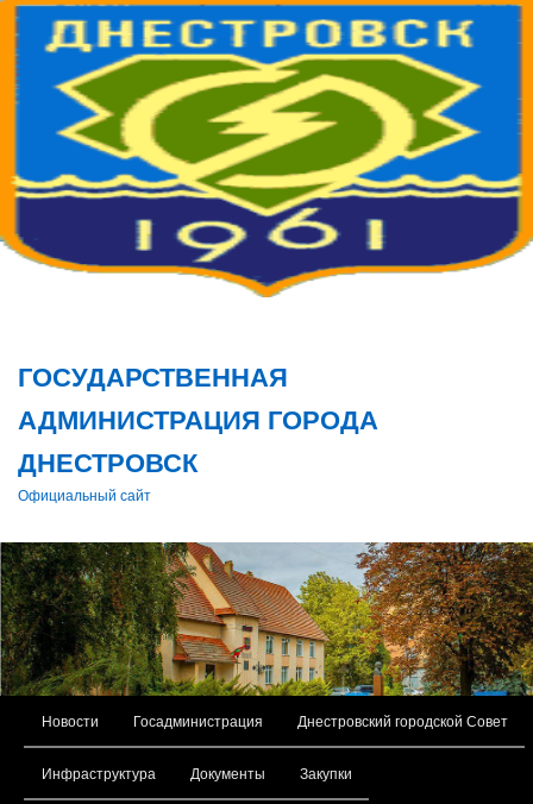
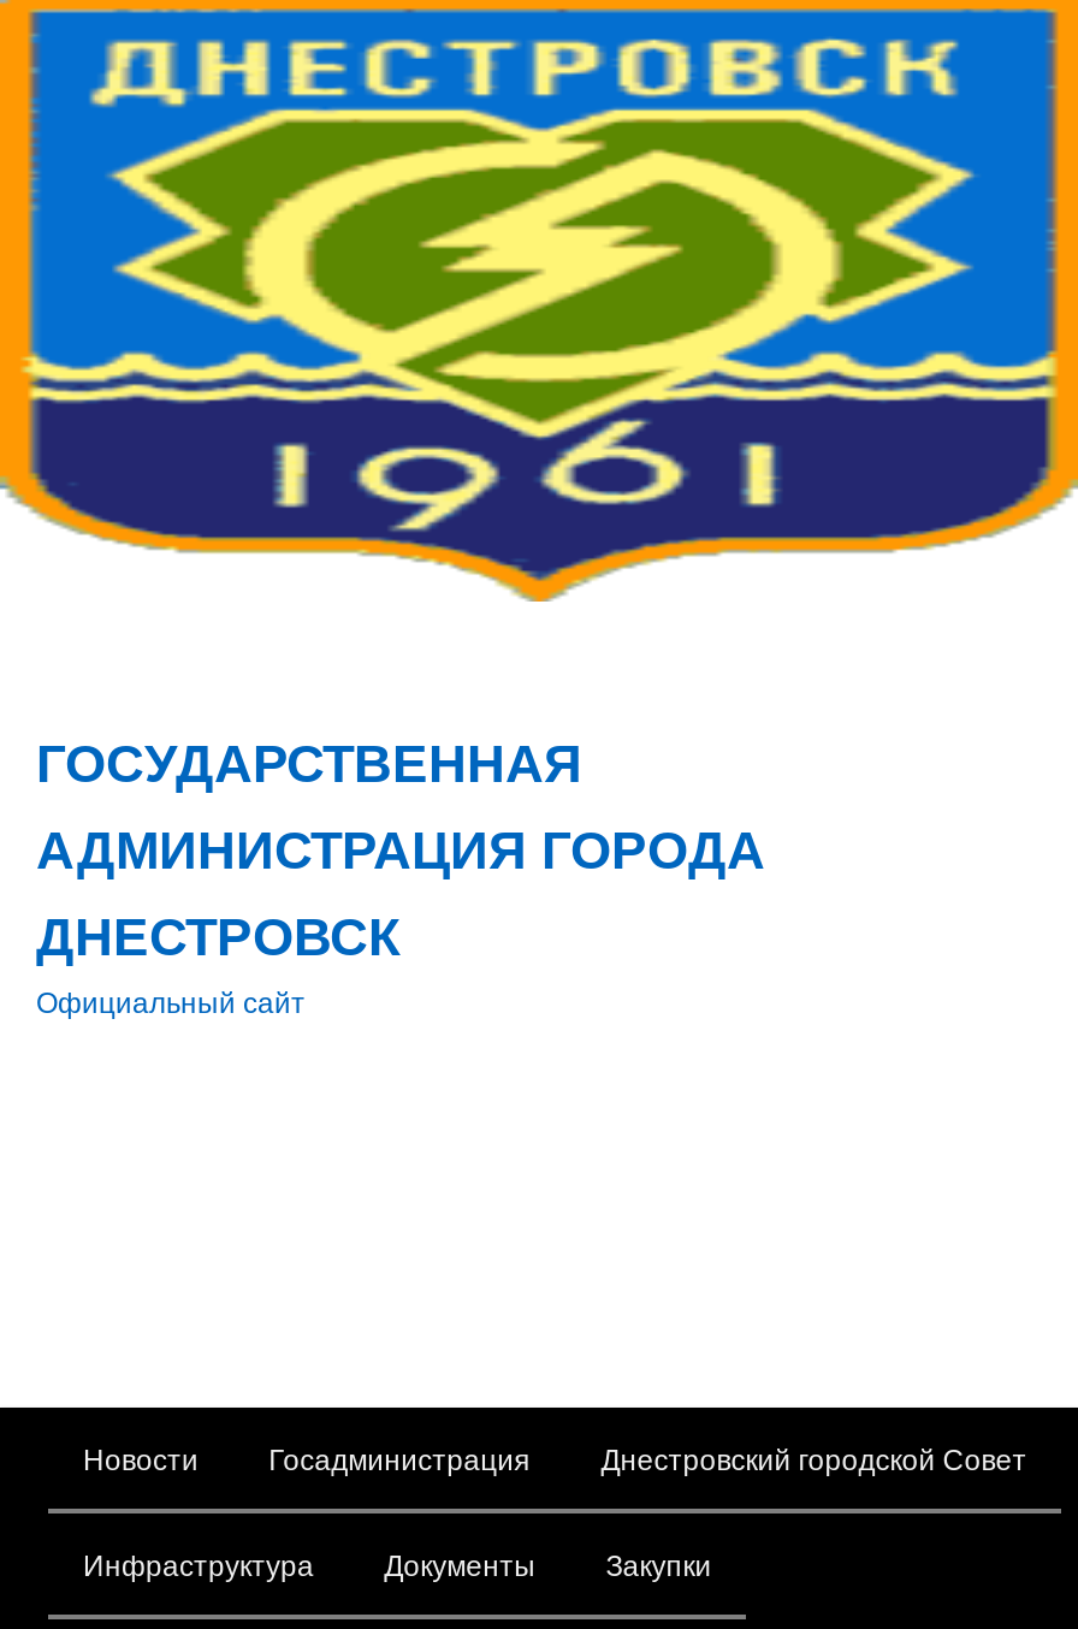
- [image]
